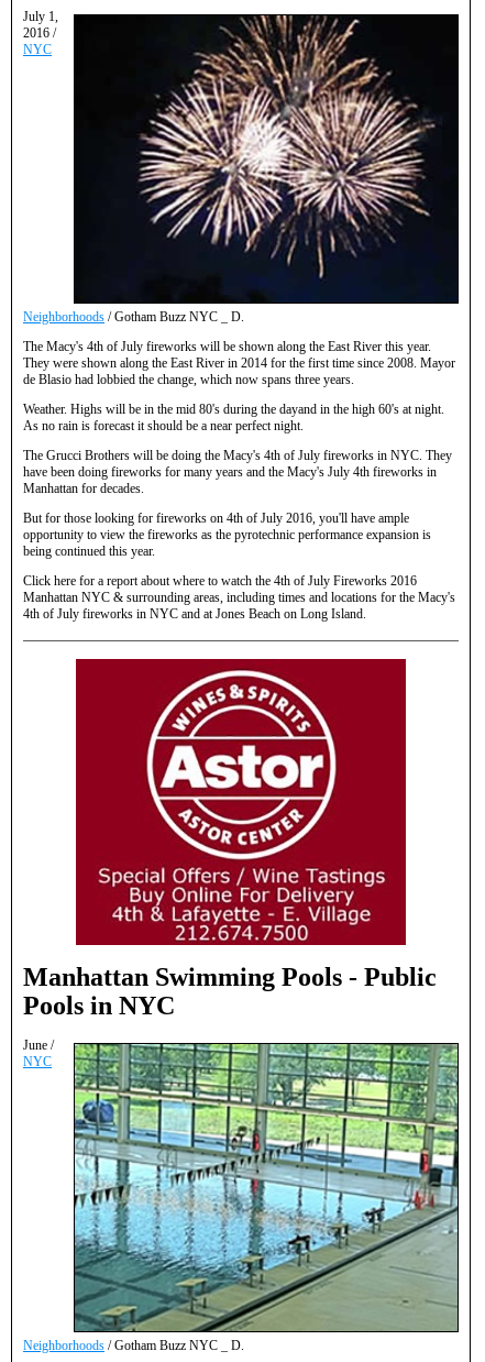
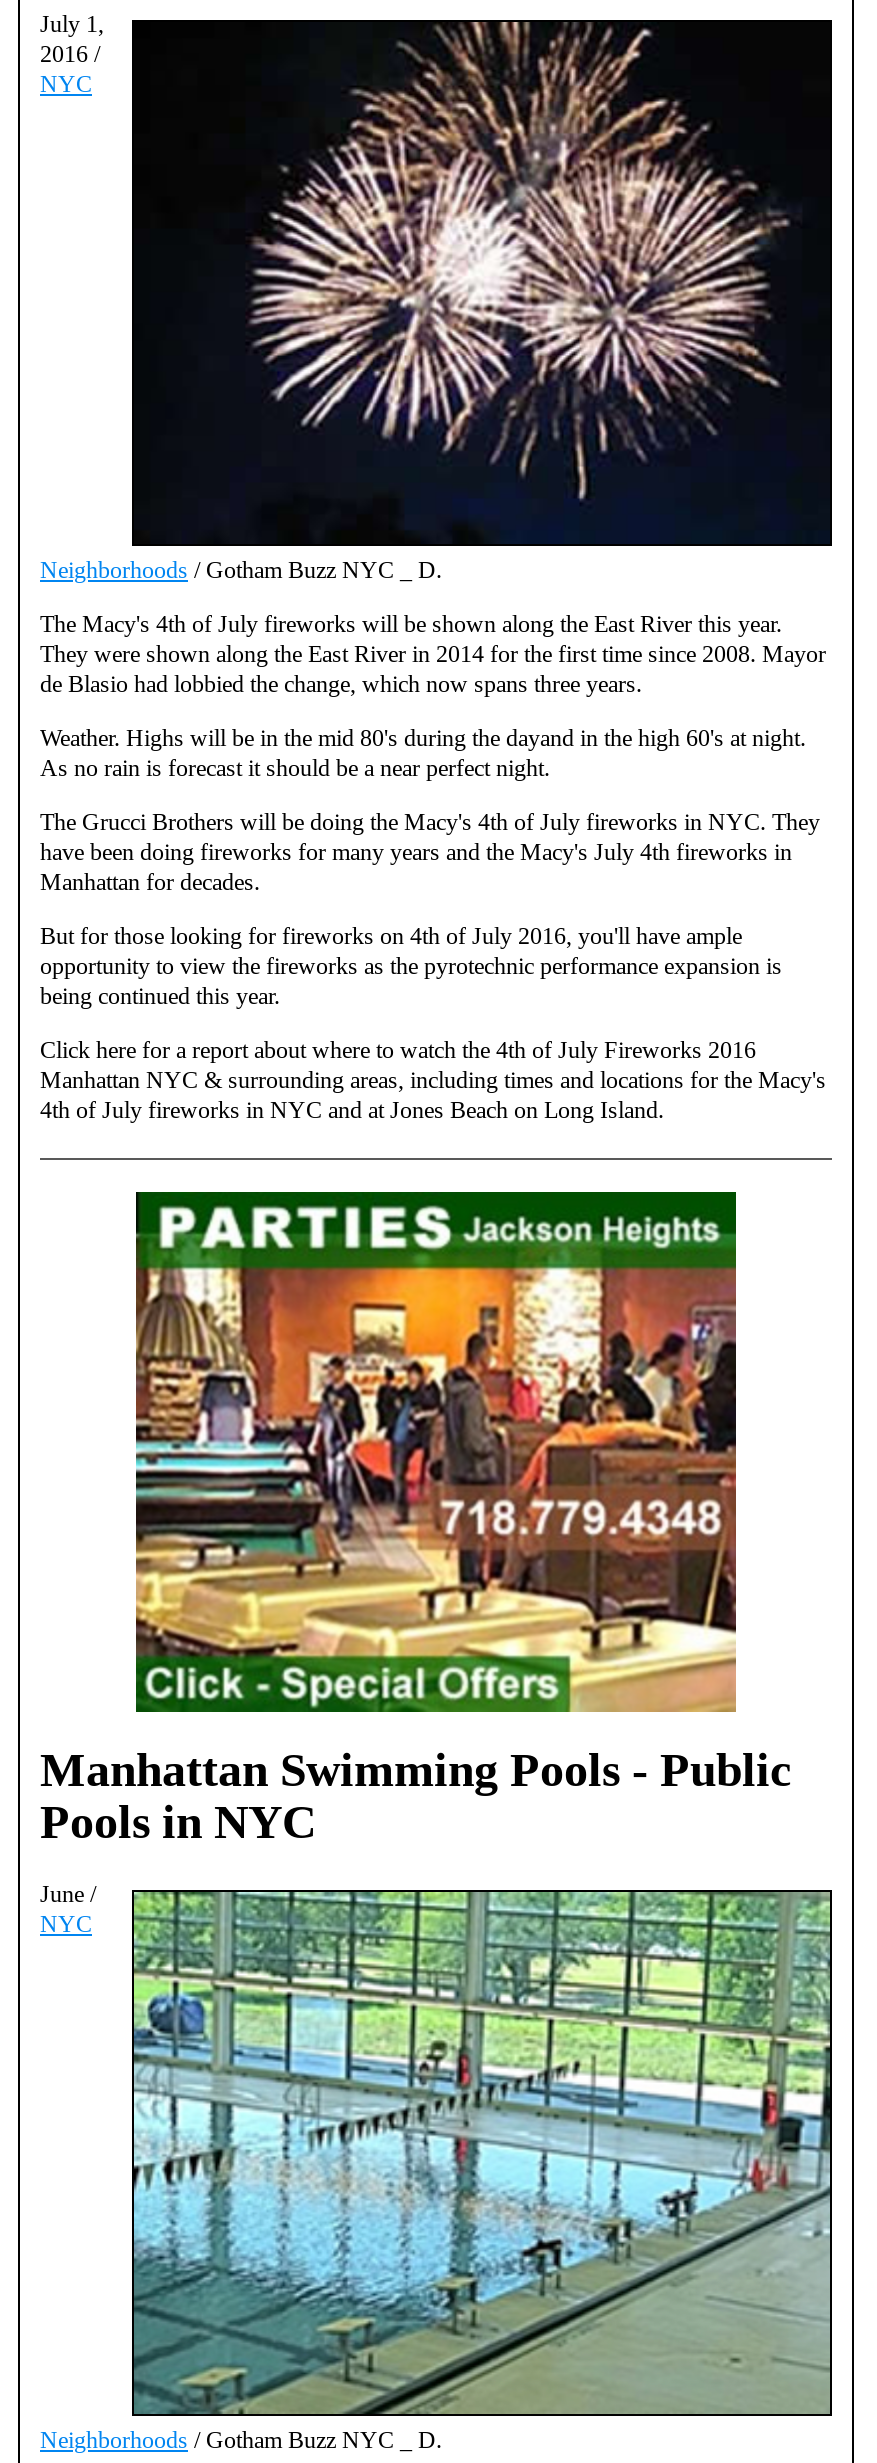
- [image]
+ [image]
